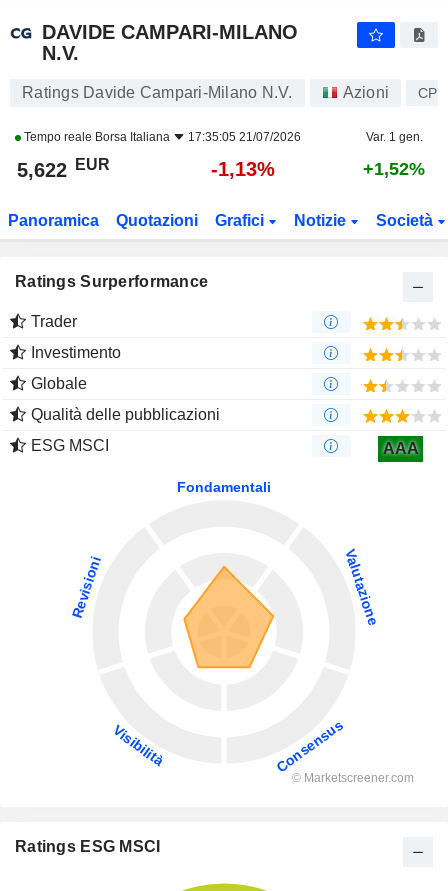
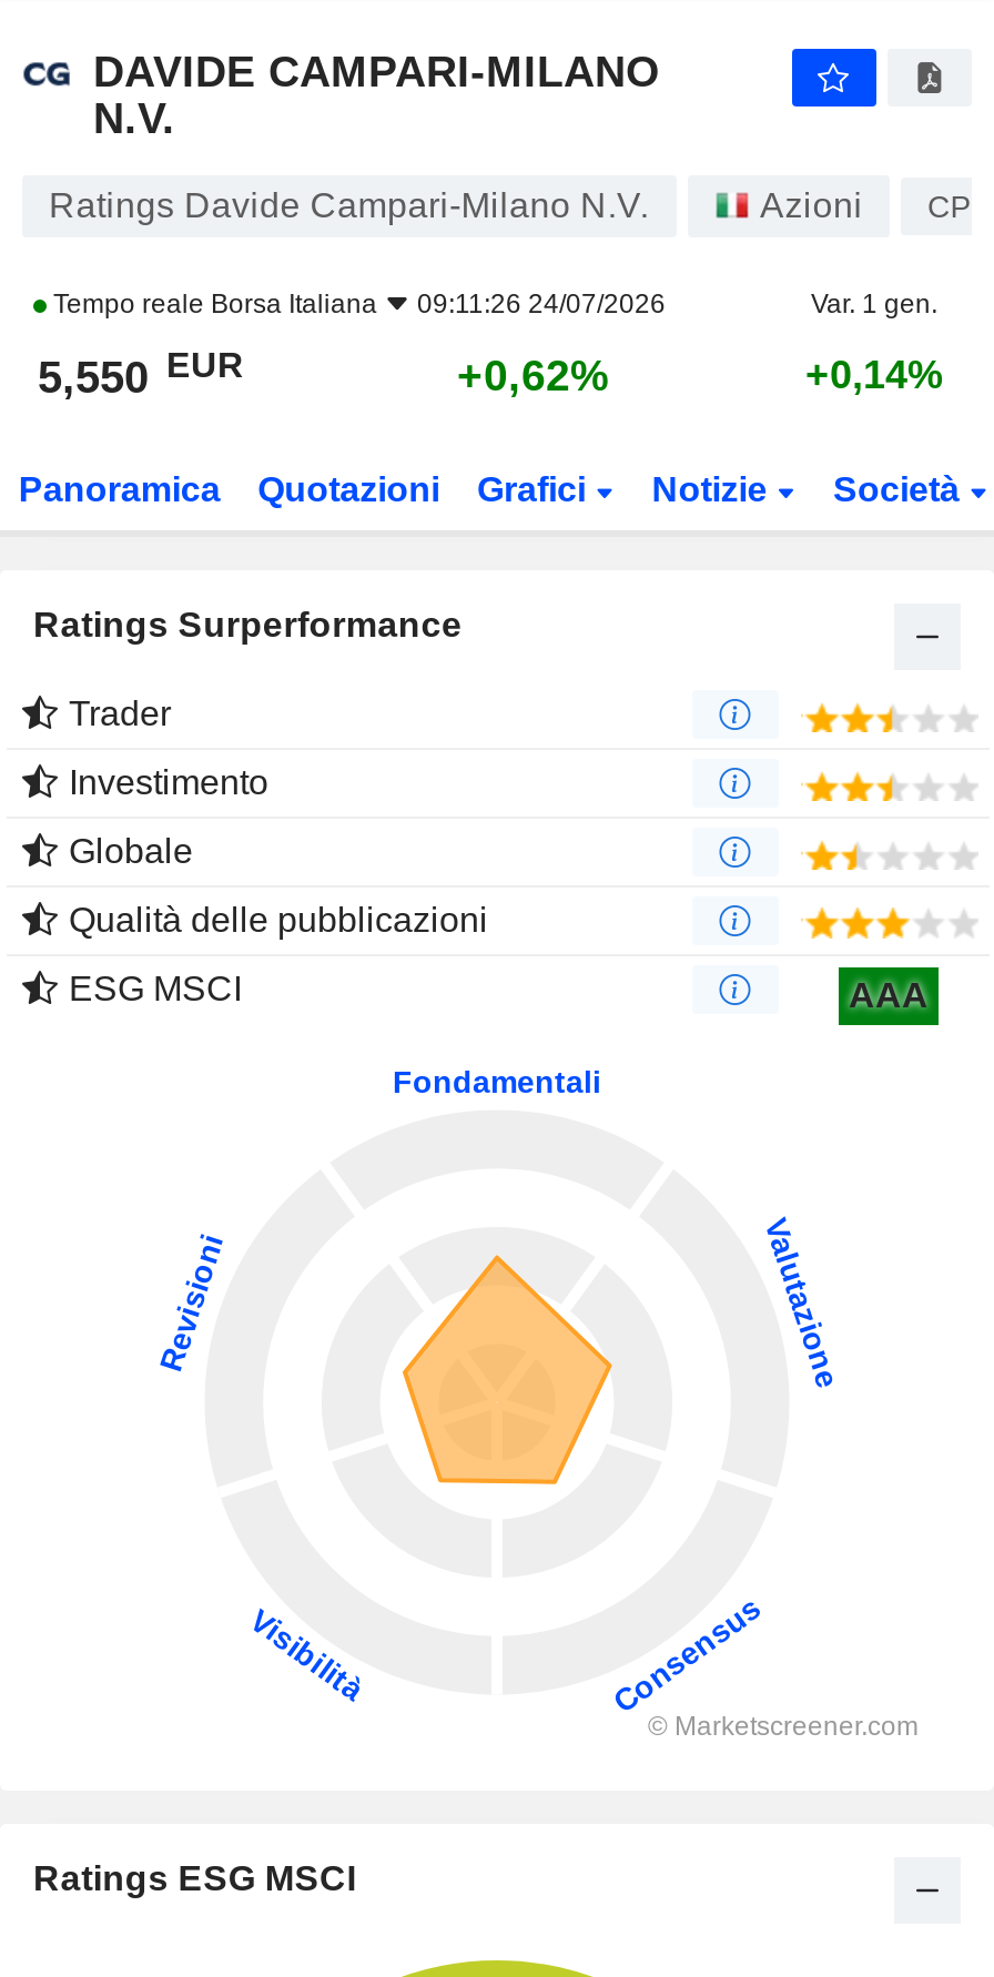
- Tempo reale Borsa Italiana 17:35:05 21/07/2026
+ Tempo reale Borsa Italiana 09:11:26 24/07/2026

- 5,622 EUR
+ 5,550 EUR

- -1,13%
+ +0,62%

- +1,52%
+ +0,14%
